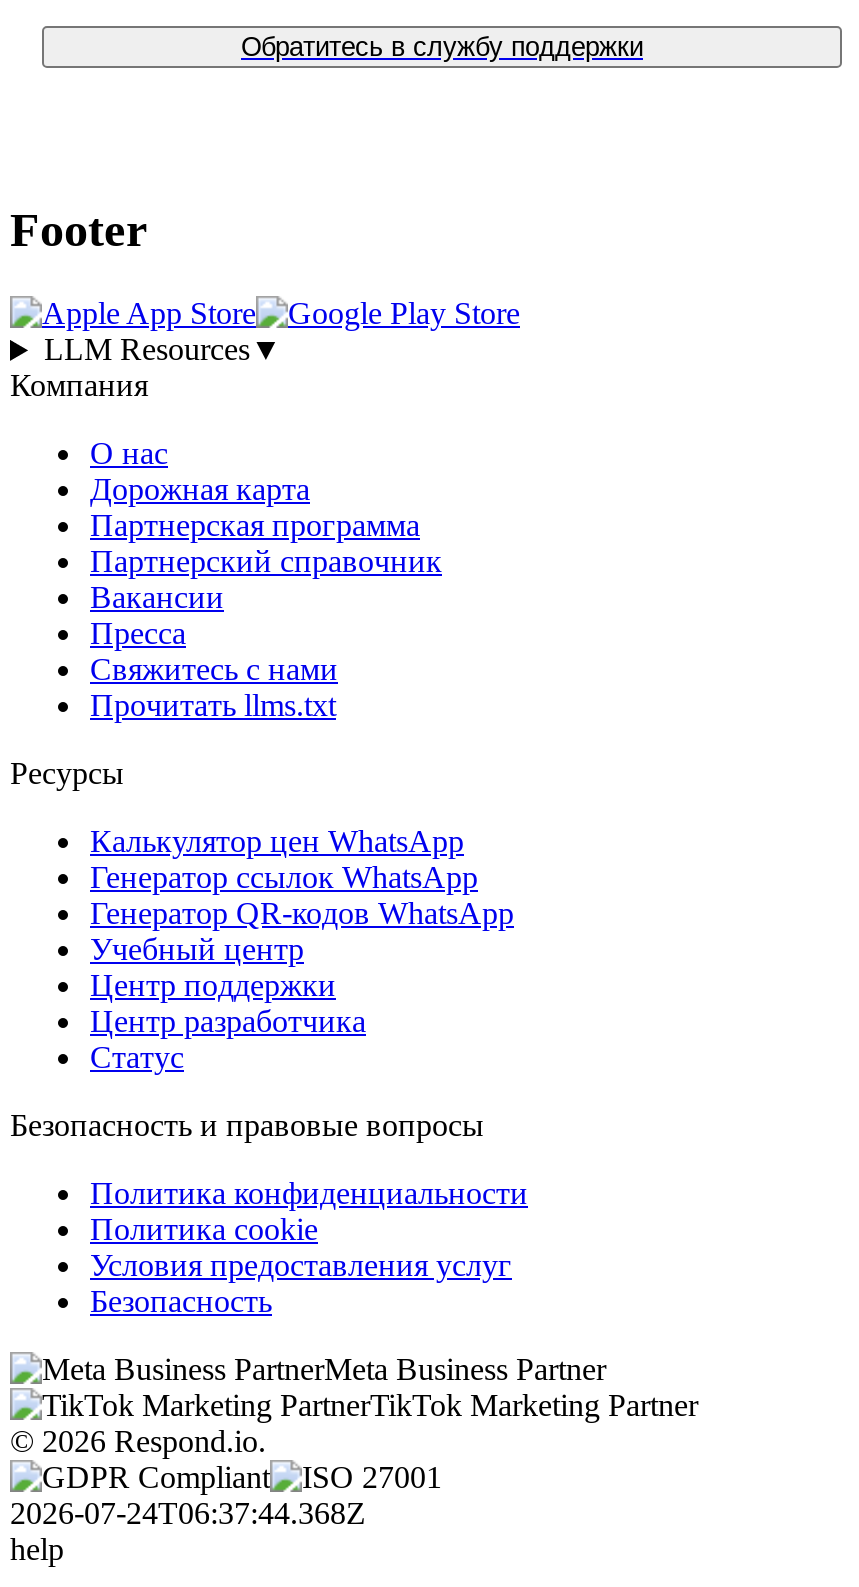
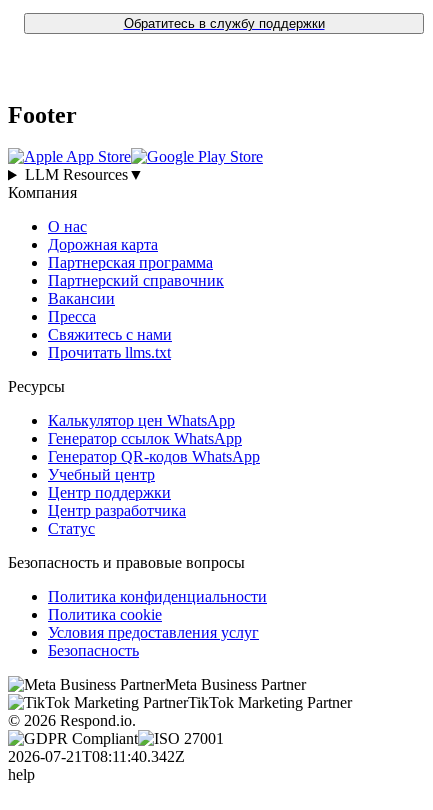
- 2026-07-24T06:37:44.368Z
+ 2026-07-21T08:11:40.342Z
